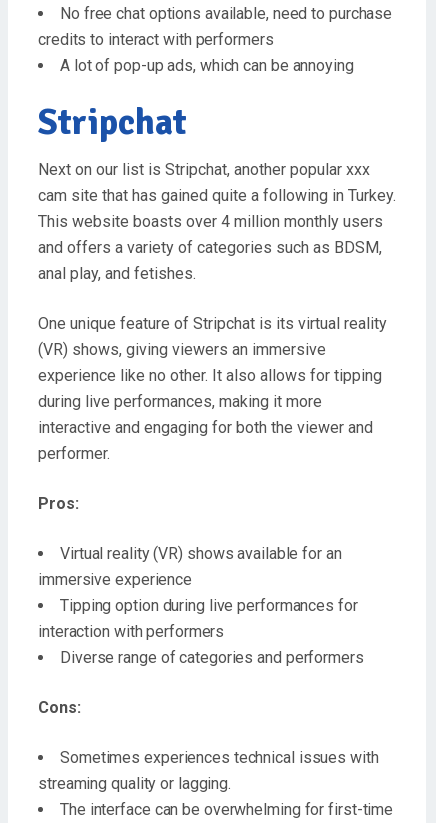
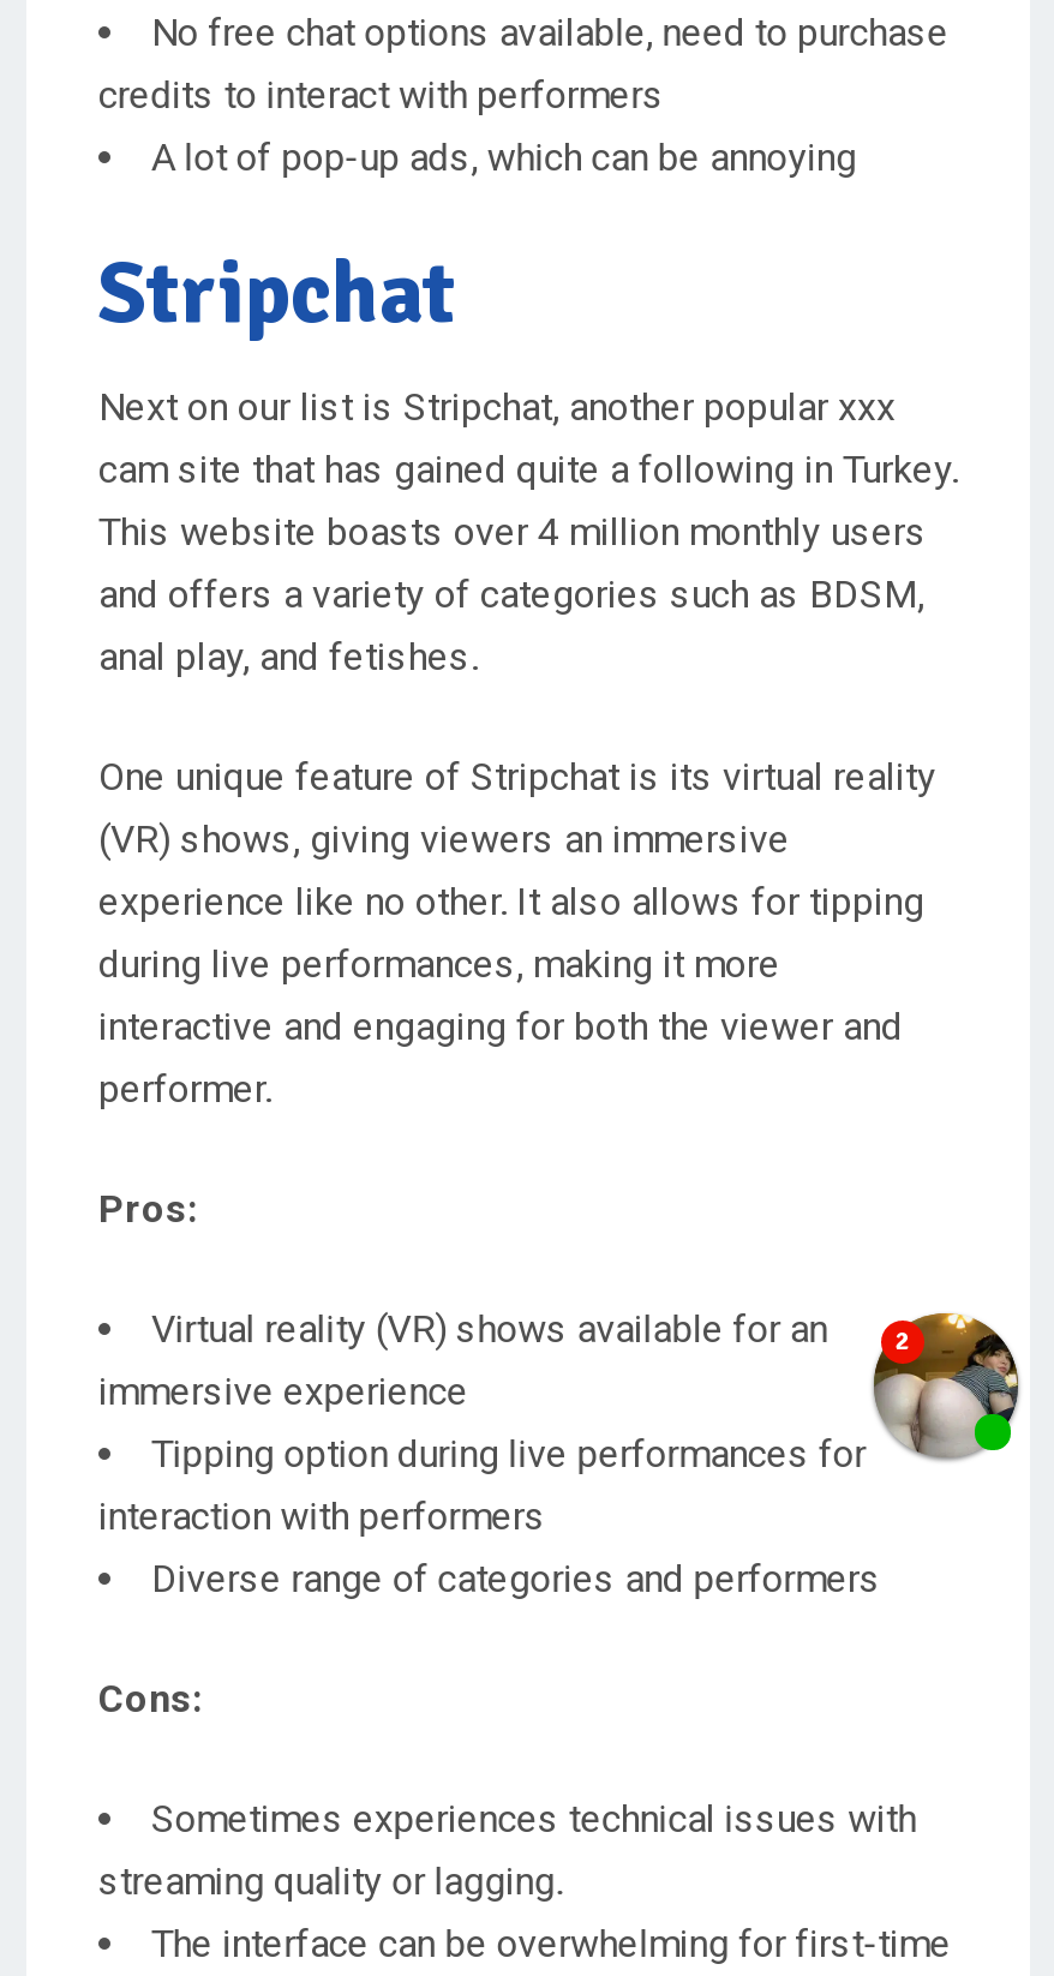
+ [image]
